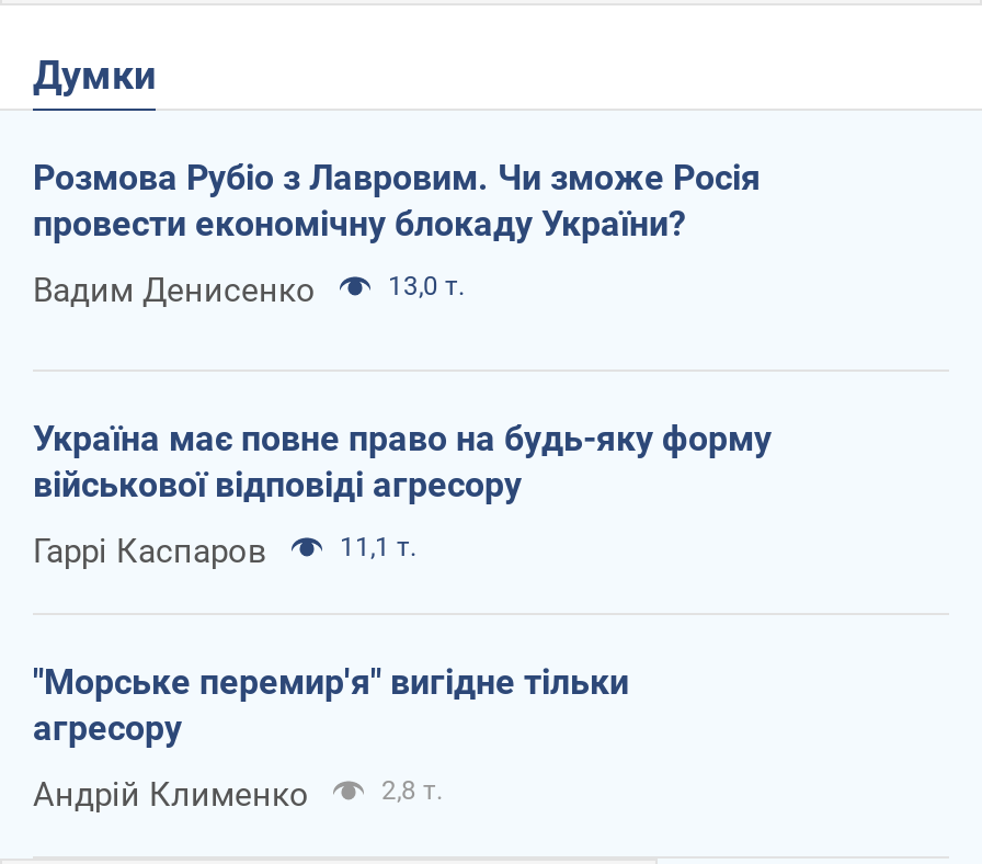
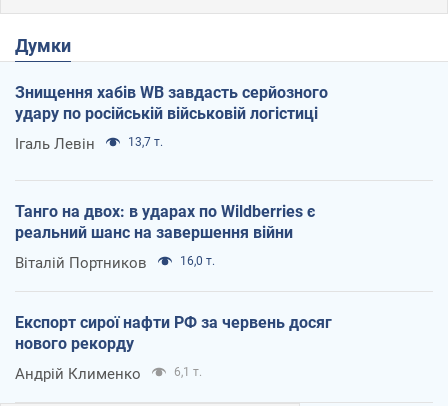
- Розмова Рубіо з Лавровим. Чи зможе Росія
- провести економічну блокаду України?
+ Знищення хабів WB завдасть серйозного
+ удару по російській військовій логістиці

- Вадим Денисенко
- 13,0 т.
+ Ігаль Левін
+ 13,7 т.

- Україна має повне право на будь-яку форму
- військової відповіді агресору
+ Танго на двох: в ударах по Wildberries є
+ реальний шанс на завершення війни

- Гаррі Каспаров
- 11,1 т.
+ Віталій Портников
+ 16,0 т.

- "Морське перемир'я" вигідне тільки
- агресору
+ Експорт сирої нафти РФ за червень досяг
+ нового рекорду

- 2,8 т.
+ 6,1 т.
